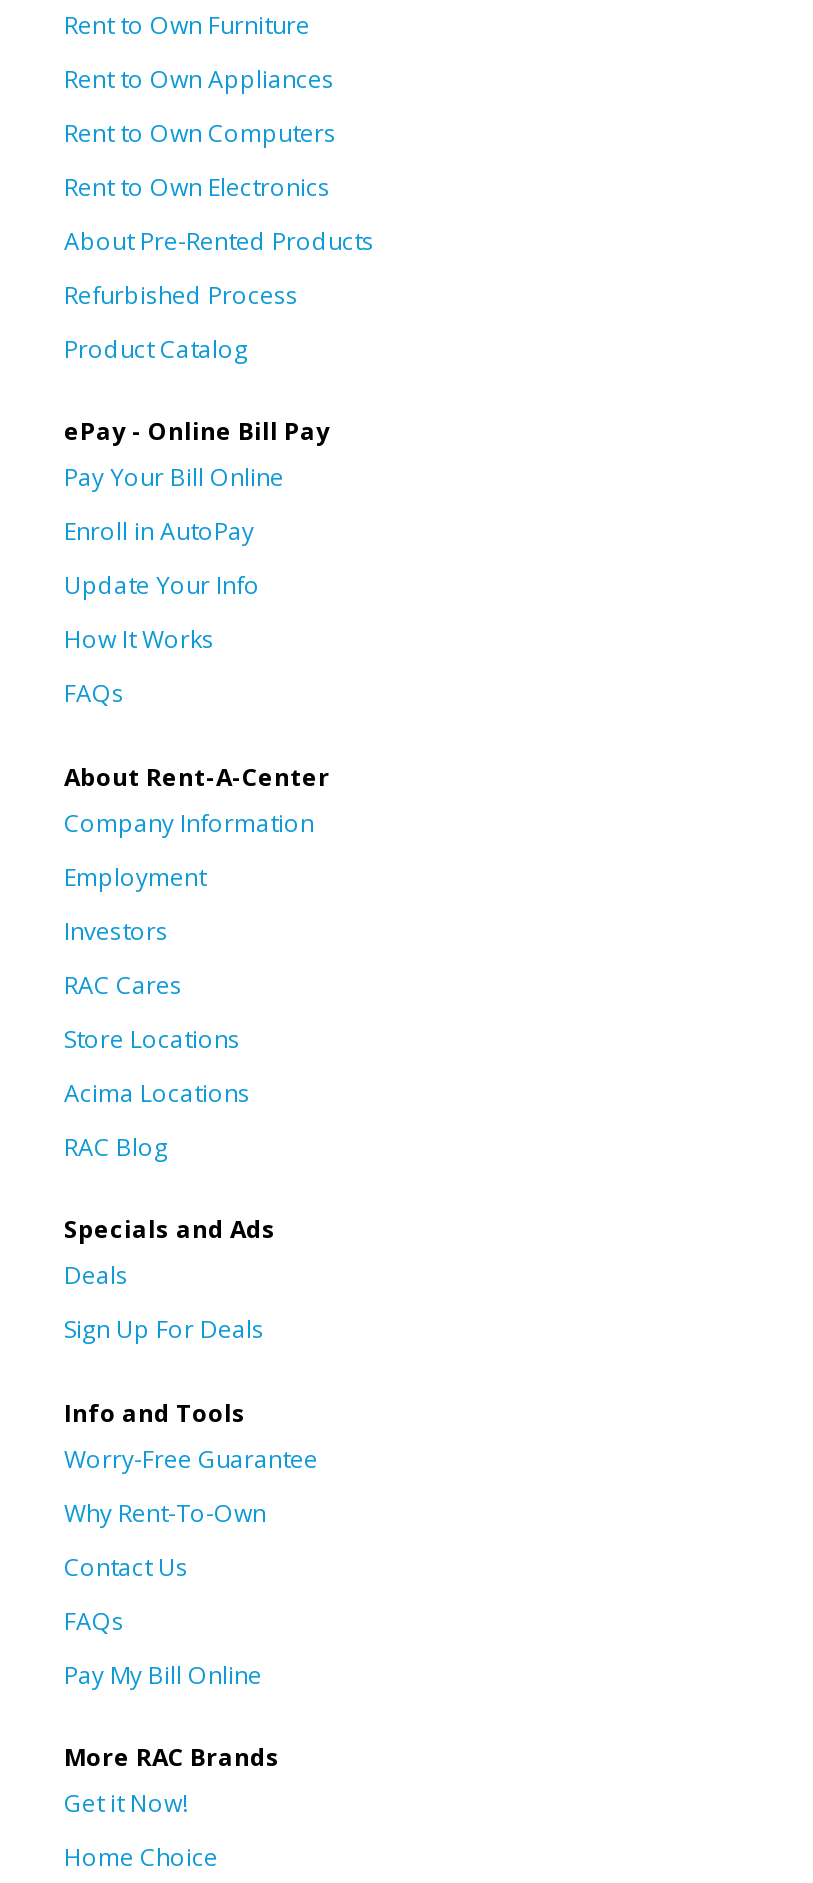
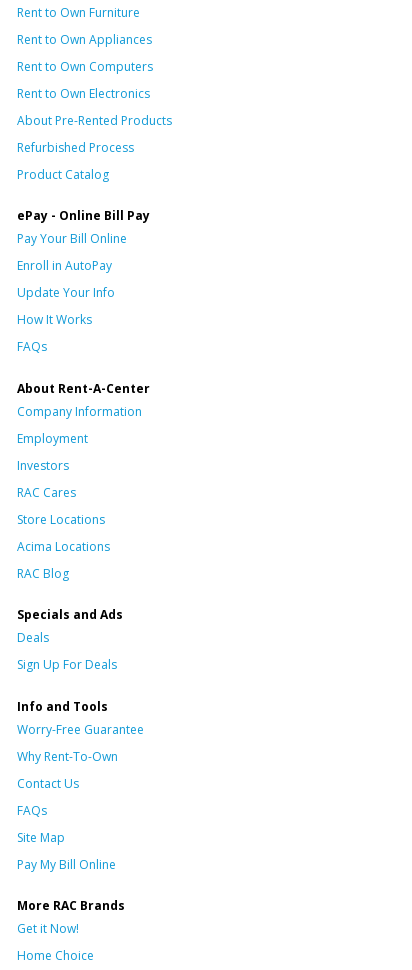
+ Site Map
